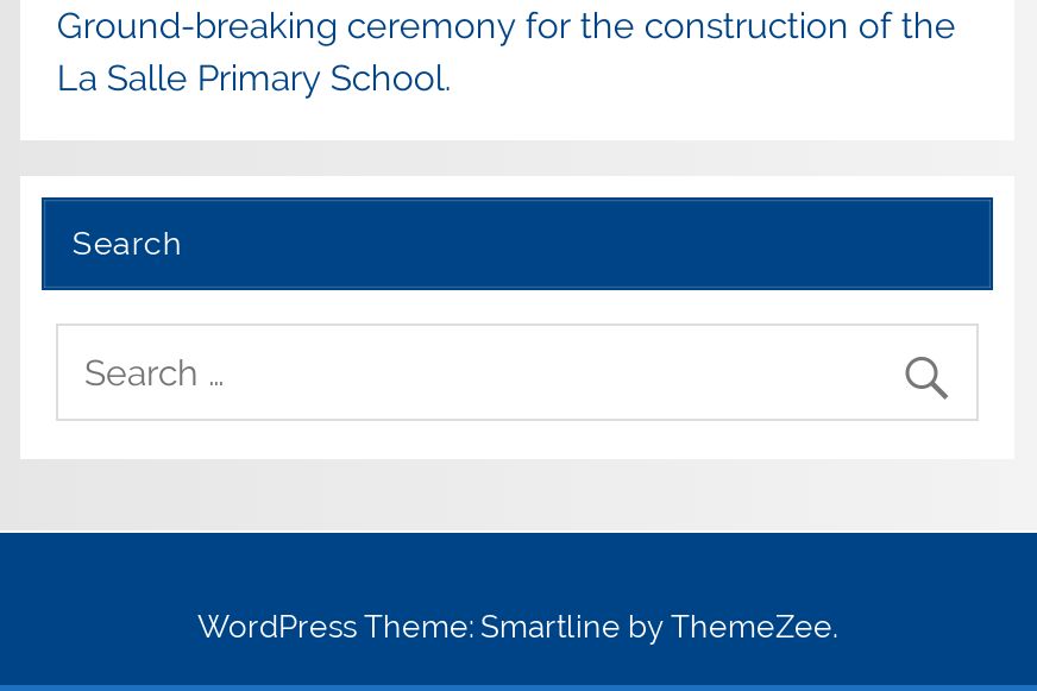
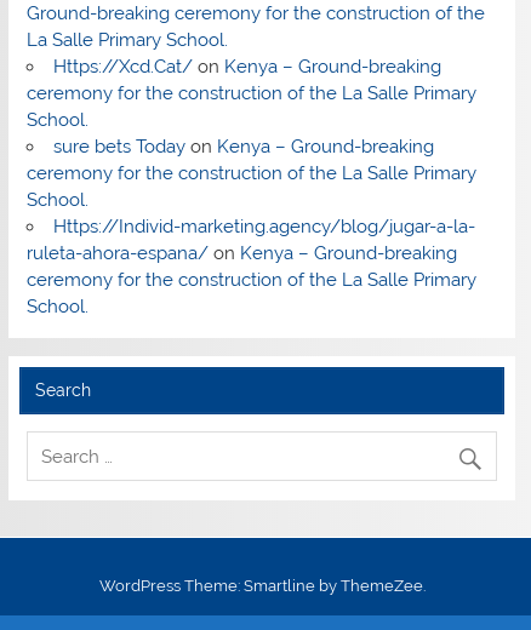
+ Https://Xcd.Cat/ on Kenya – Ground-breaking
+ ceremony for the construction of the La Salle Primary
+ School.
+ sure bets Today on Kenya – Ground-breaking
+ ceremony for the construction of the La Salle Primary
+ School.
+ Https://Individ-marketing.agency/blog/jugar-a-la-
+ ruleta-ahora-espana/ on Kenya – Ground-breaking
+ ceremony for the construction of the La Salle Primary
+ School.
